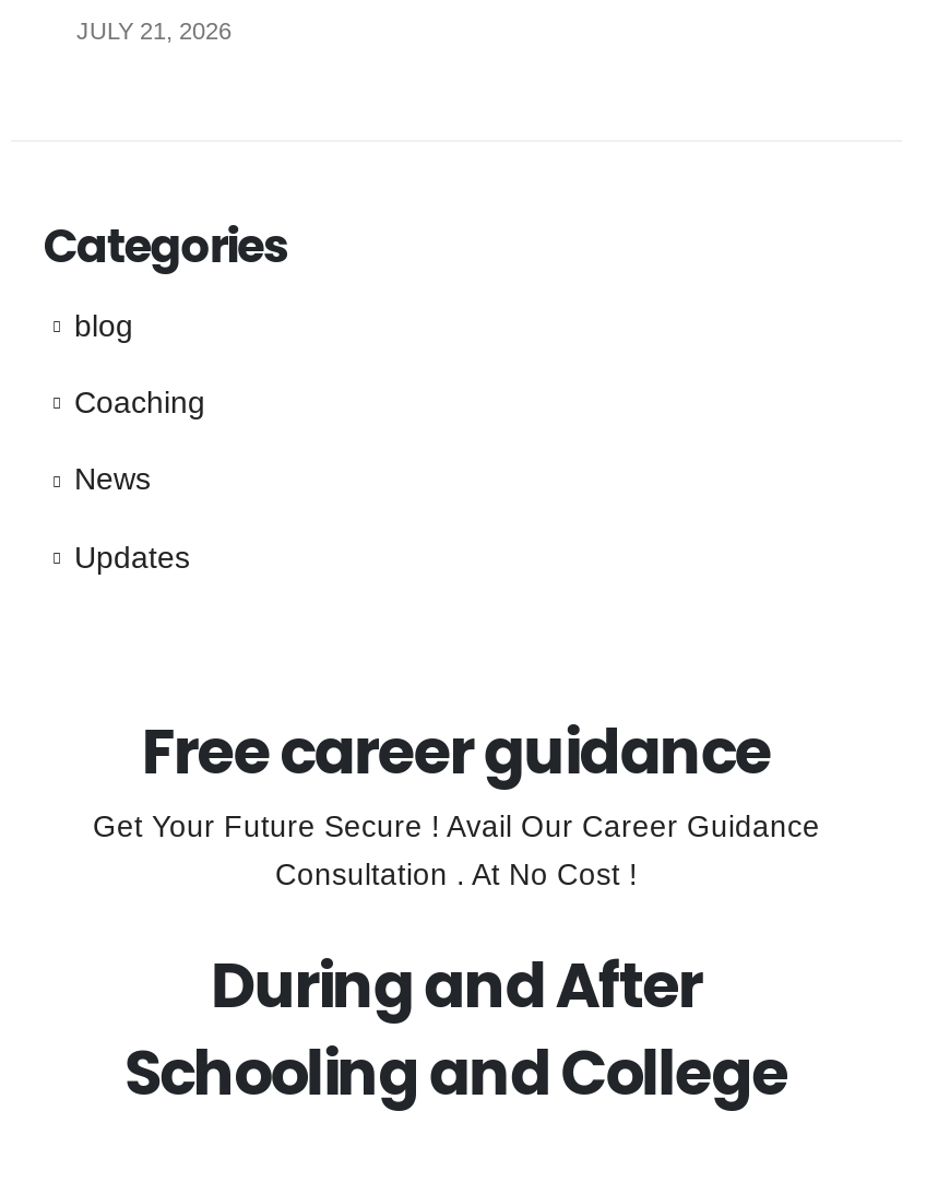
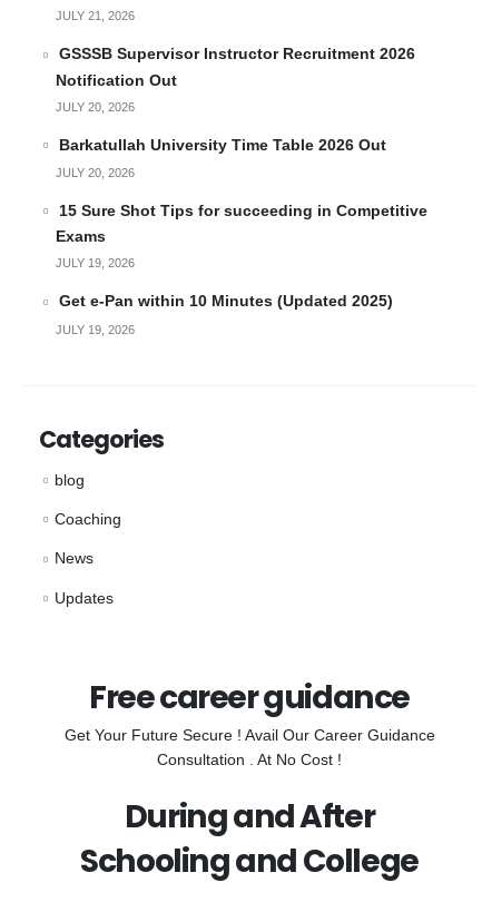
+ GSSSB Supervisor Instructor Recruitment 2026
+ Notification Out
+ JULY 20, 2026
+ Barkatullah University Time Table 2026 Out
+ JULY 20, 2026
+ 15 Sure Shot Tips for succeeding in Competitive
+ Exams
+ JULY 19, 2026
+ Get e-Pan within 10 Minutes (Updated 2025)
+ JULY 19, 2026
